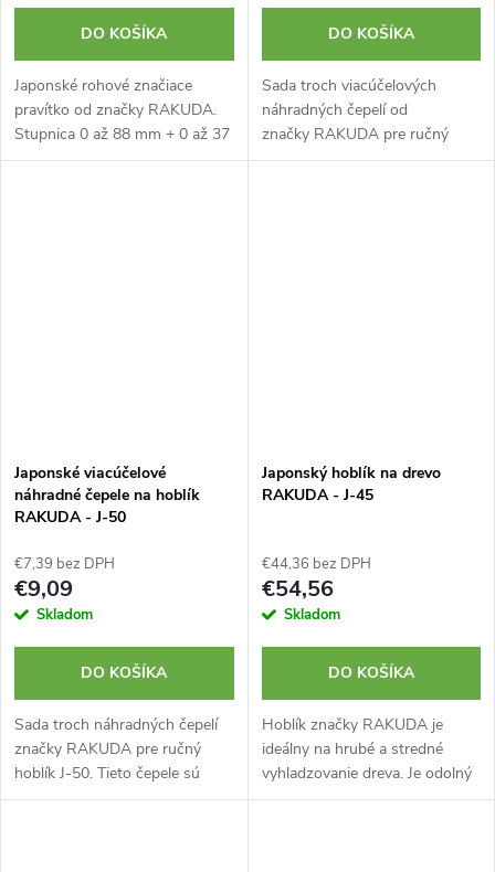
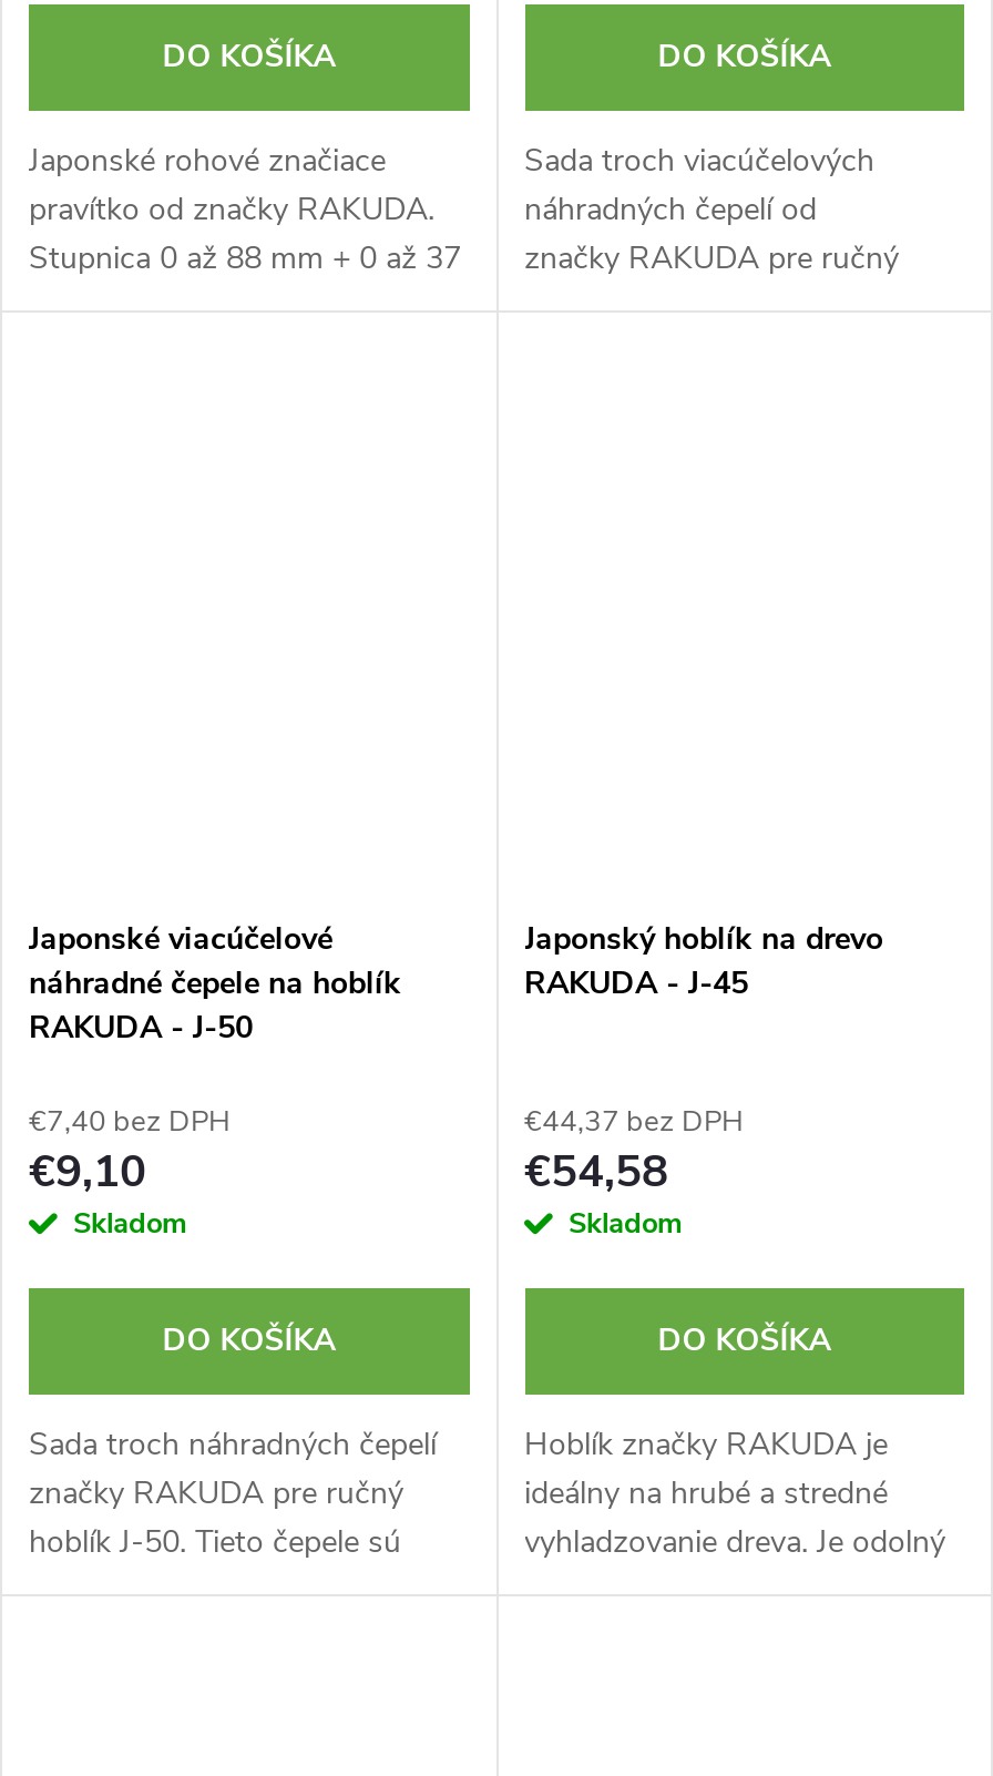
- €7,39 bez DPH
+ €7,40 bez DPH

- €44,36 bez DPH
+ €44,37 bez DPH

- €9,09
+ €9,10

- €54,56
+ €54,58
